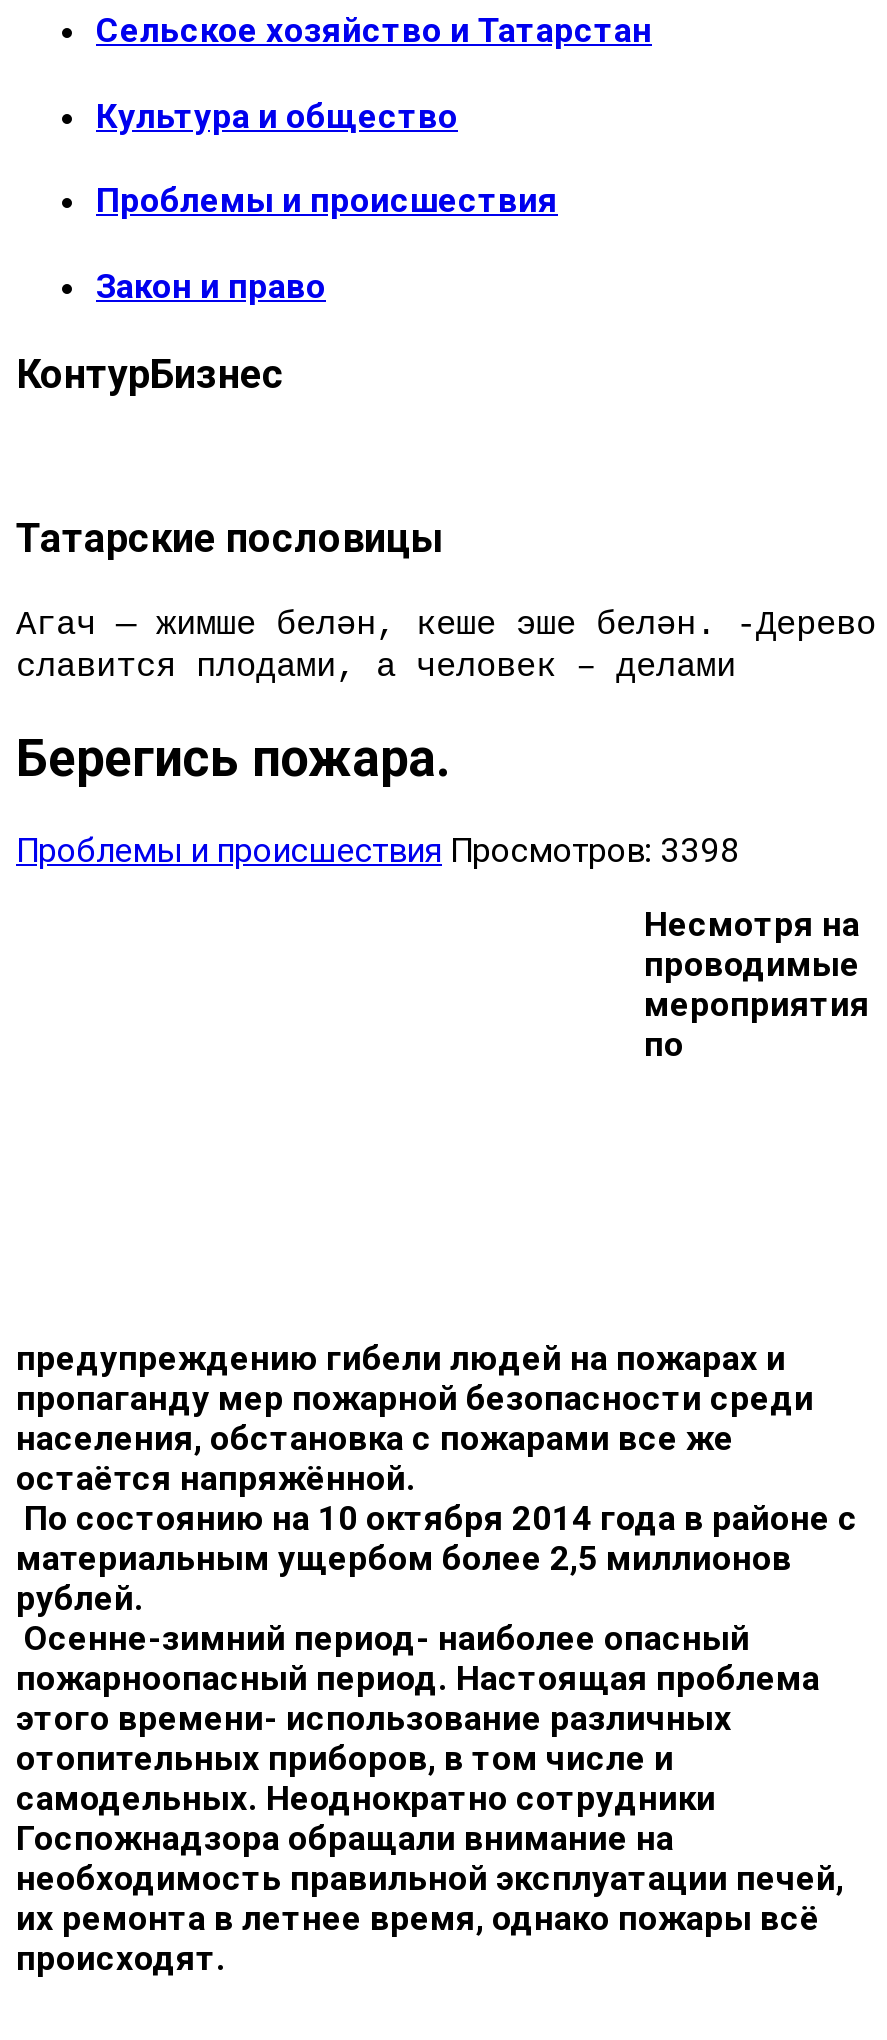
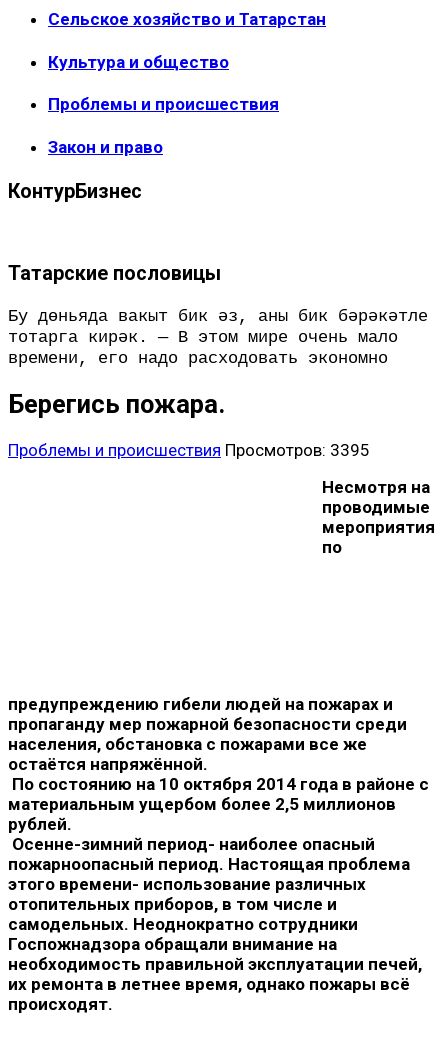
- Агач — жимше белән, кеше эше белән. -Дерево
- славится плодами, а человек – делами
+ Бу дөньяда вакыт бик әз, аны бик бәрәкәтле
+ тотарга кирәк. — В этом мире очень мало
+ времени, его надо расходовать экономно

- Проблемы и происшествия Просмотров: 3398
+ Проблемы и происшествия Просмотров: 3395
